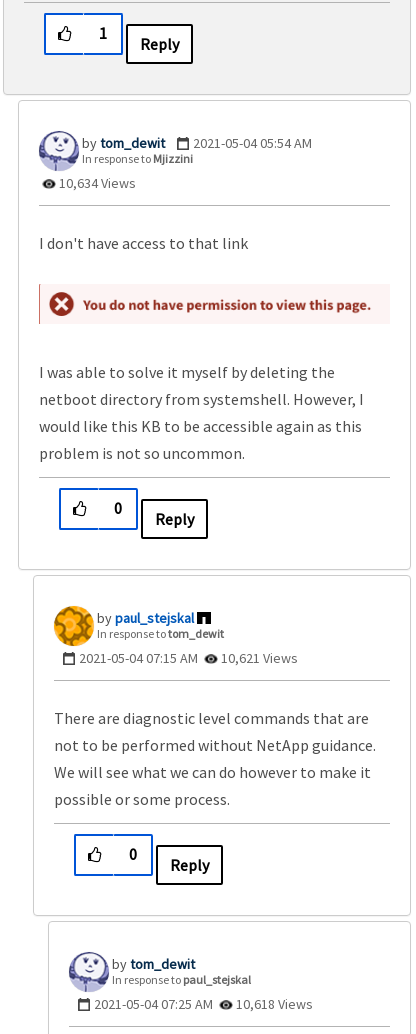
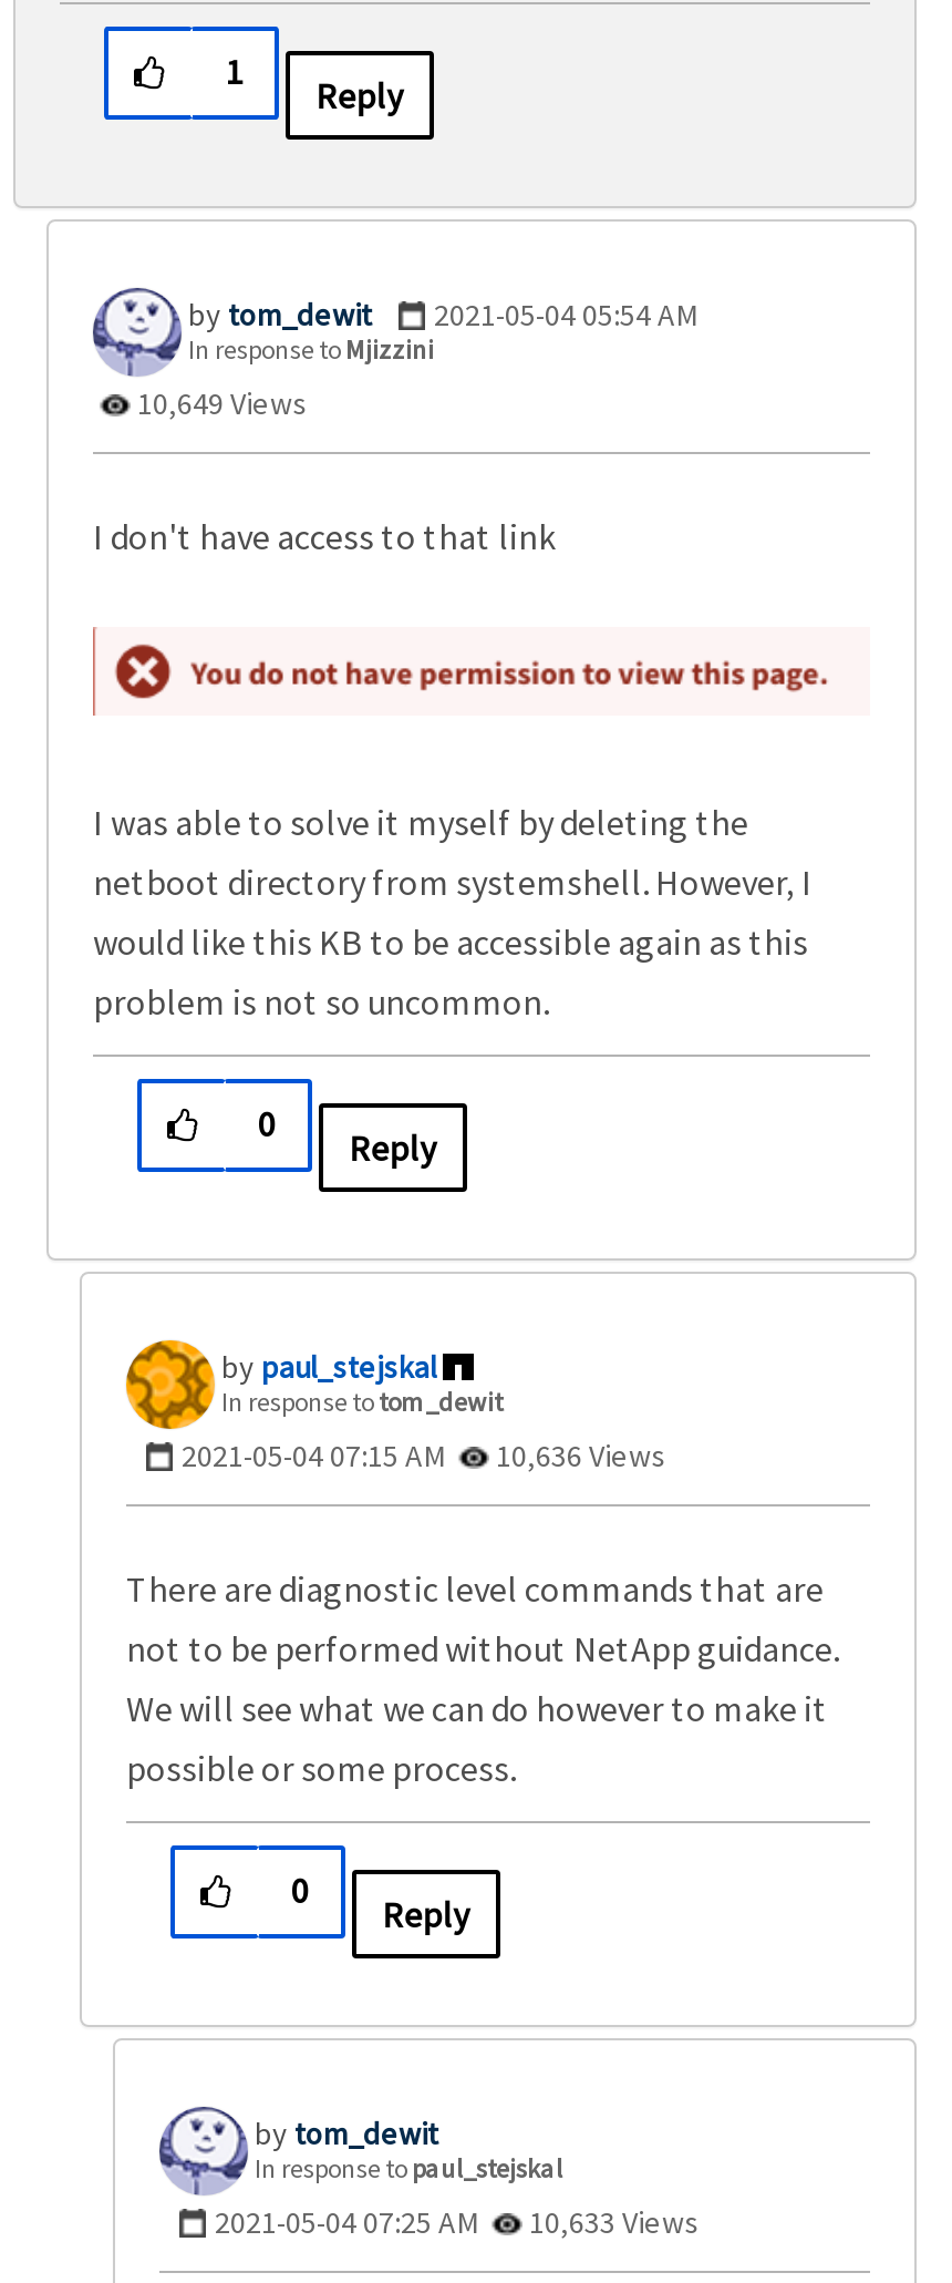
- 10,634 Views
+ 10,649 Views

- 2021-05-04 07:15 AM 10,621 Views
+ 2021-05-04 07:15 AM 10,636 Views

- 2021-05-04 07:25 AM 10,618 Views
+ 2021-05-04 07:25 AM 10,633 Views
